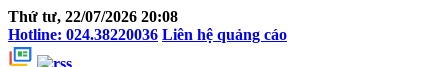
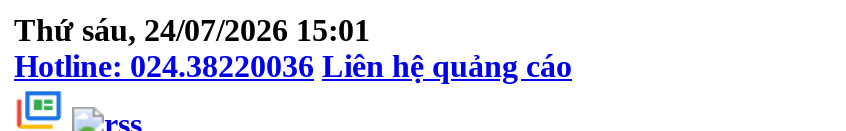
- Thứ tư, 22/07/2026 20:08
+ Thứ sáu, 24/07/2026 15:01
